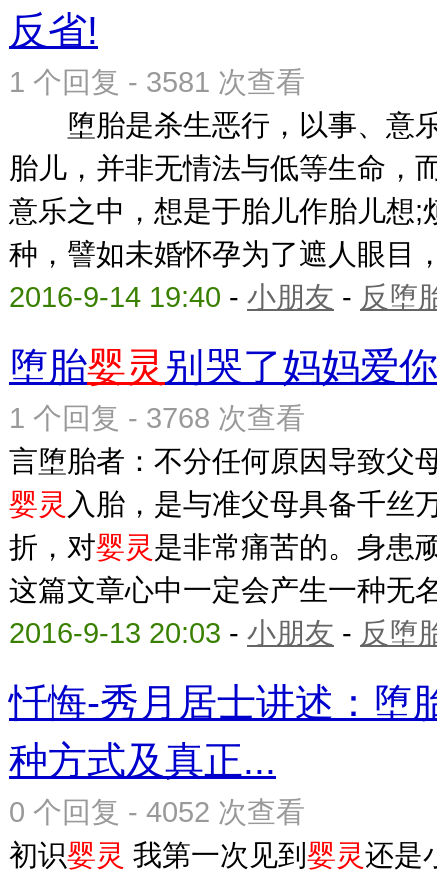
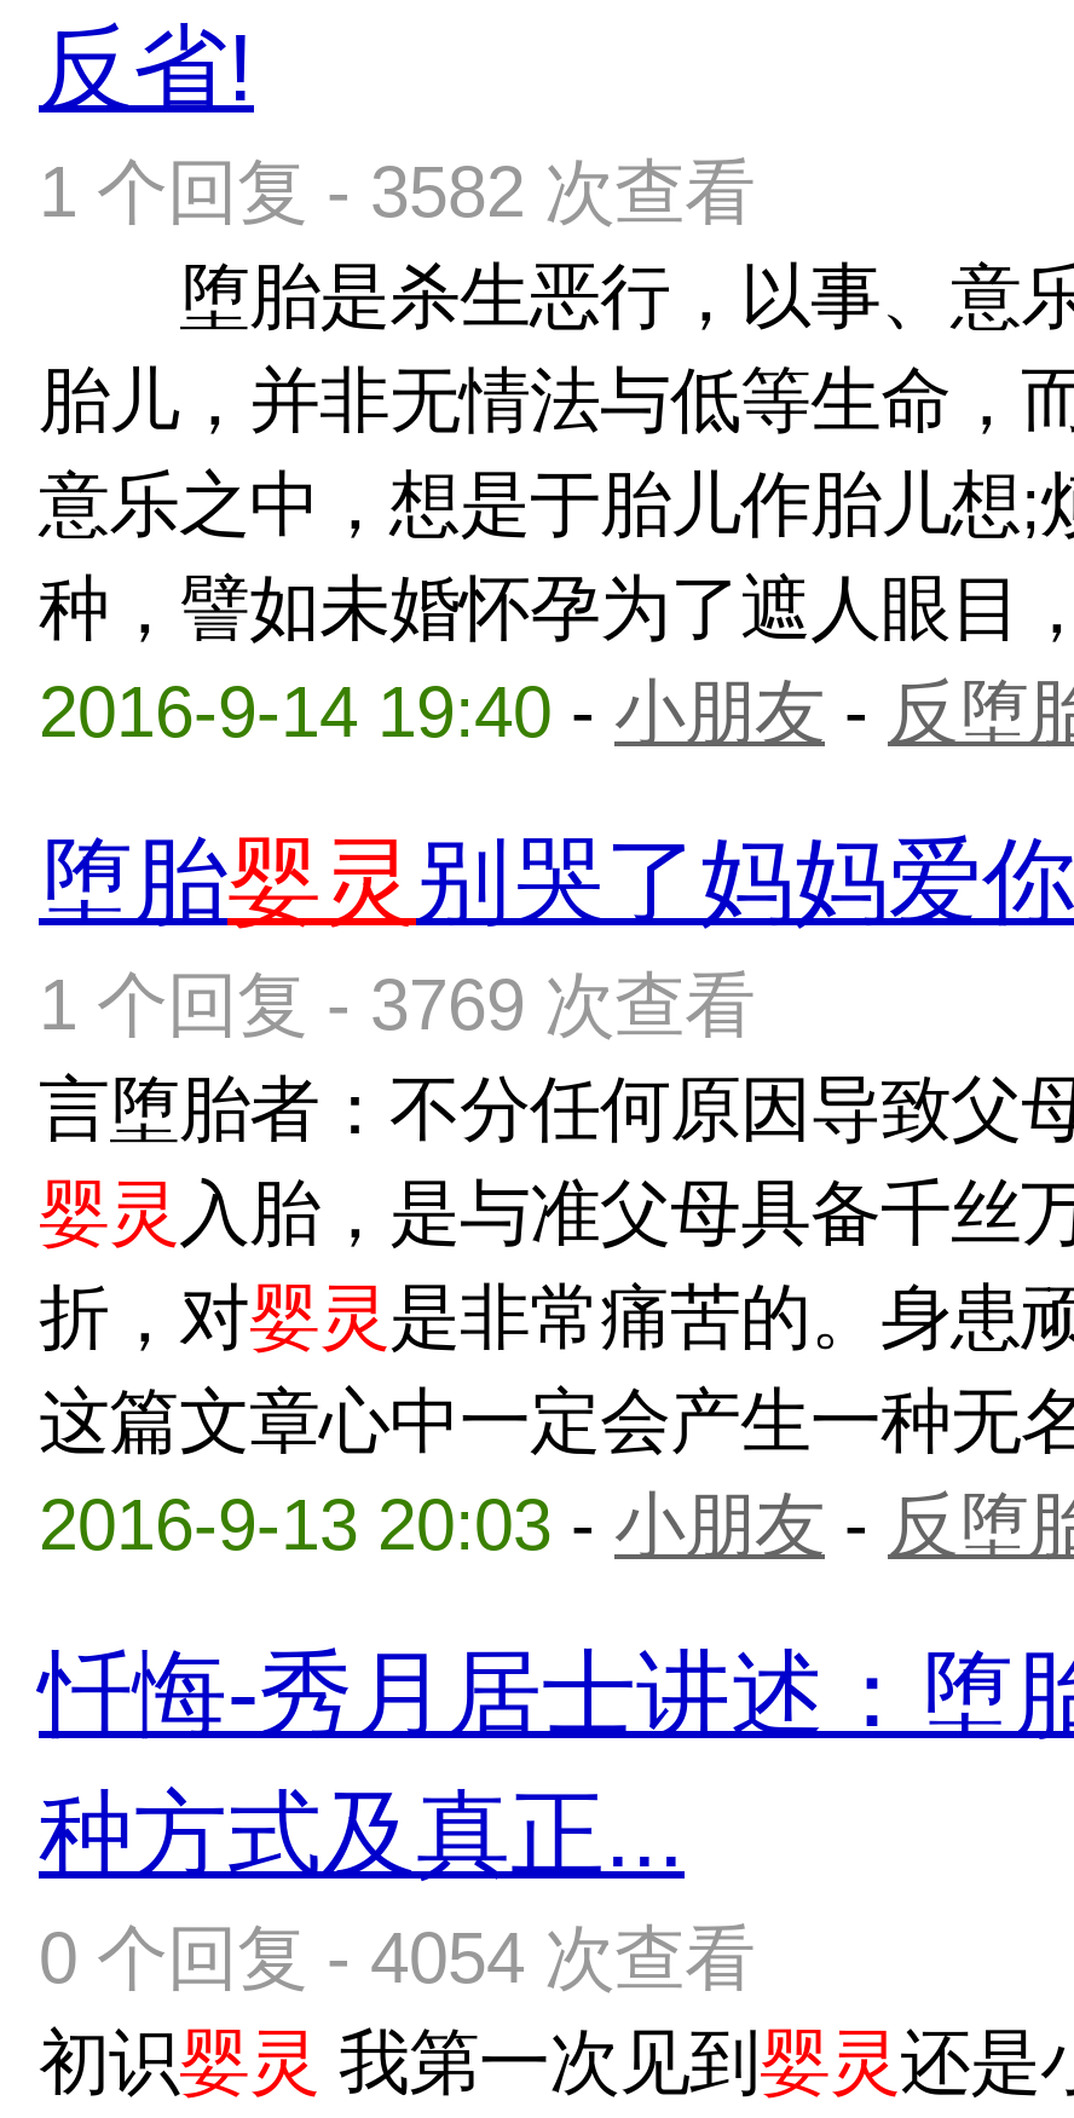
- 1 个回复 - 3581 次查看
+ 1 个回复 - 3582 次查看

- 1 个回复 - 3768 次查看
+ 1 个回复 - 3769 次查看

- 0 个回复 - 4052 次查看
+ 0 个回复 - 4054 次查看
